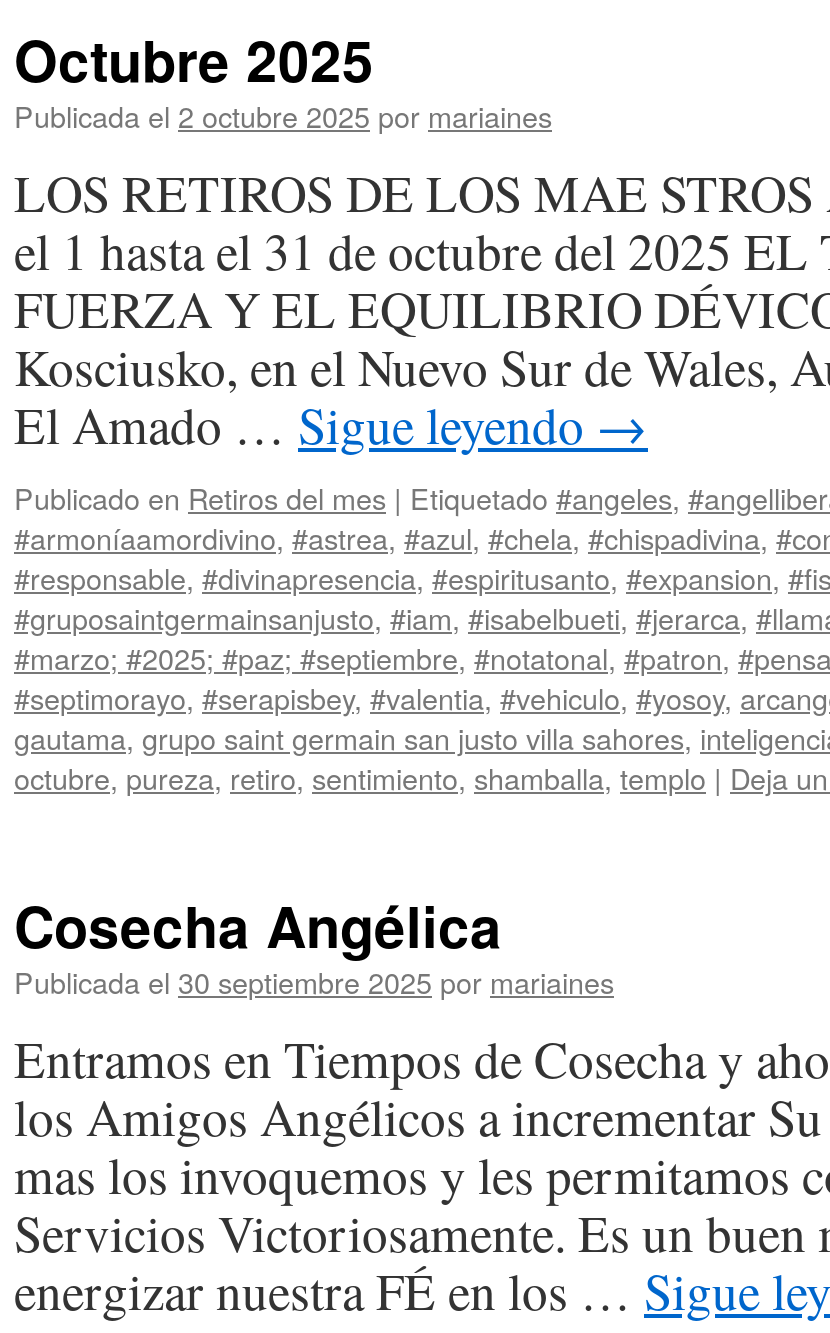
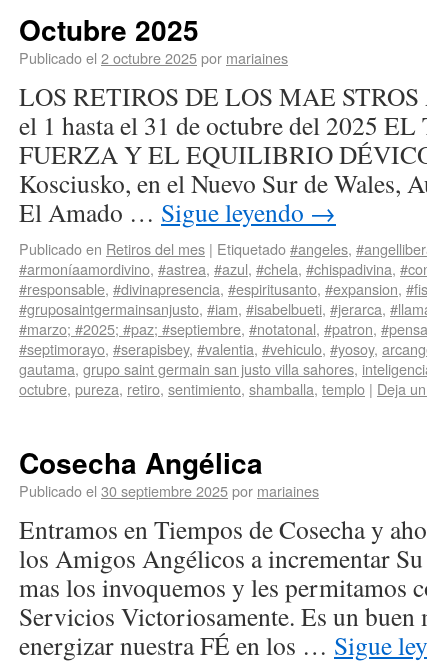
- Publicada el 2 octubre 2025 por mariaines
+ Publicado el 2 octubre 2025 por mariaines

- Publicada el 30 septiembre 2025 por mariaines
+ Publicado el 30 septiembre 2025 por mariaines
